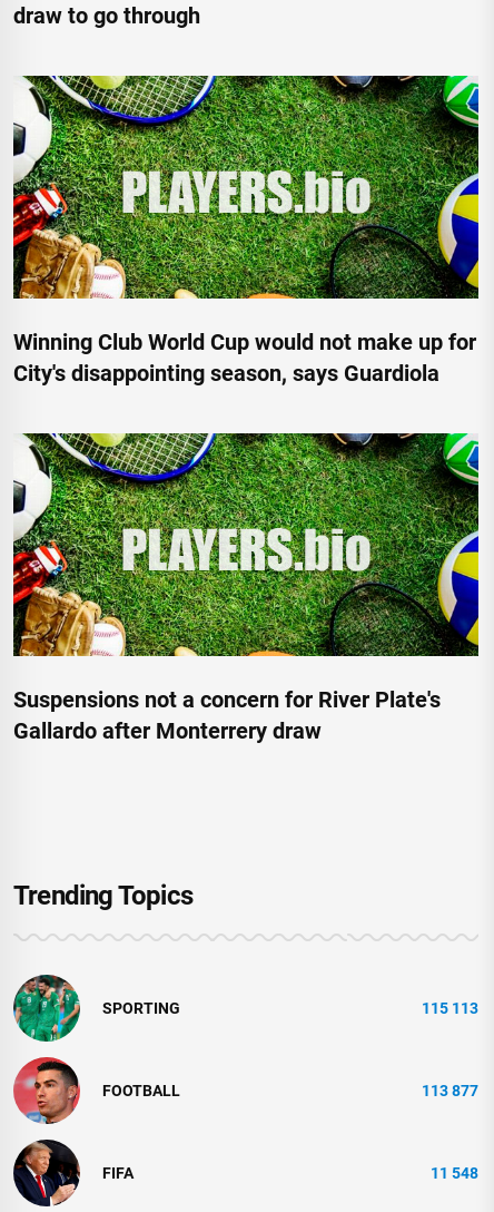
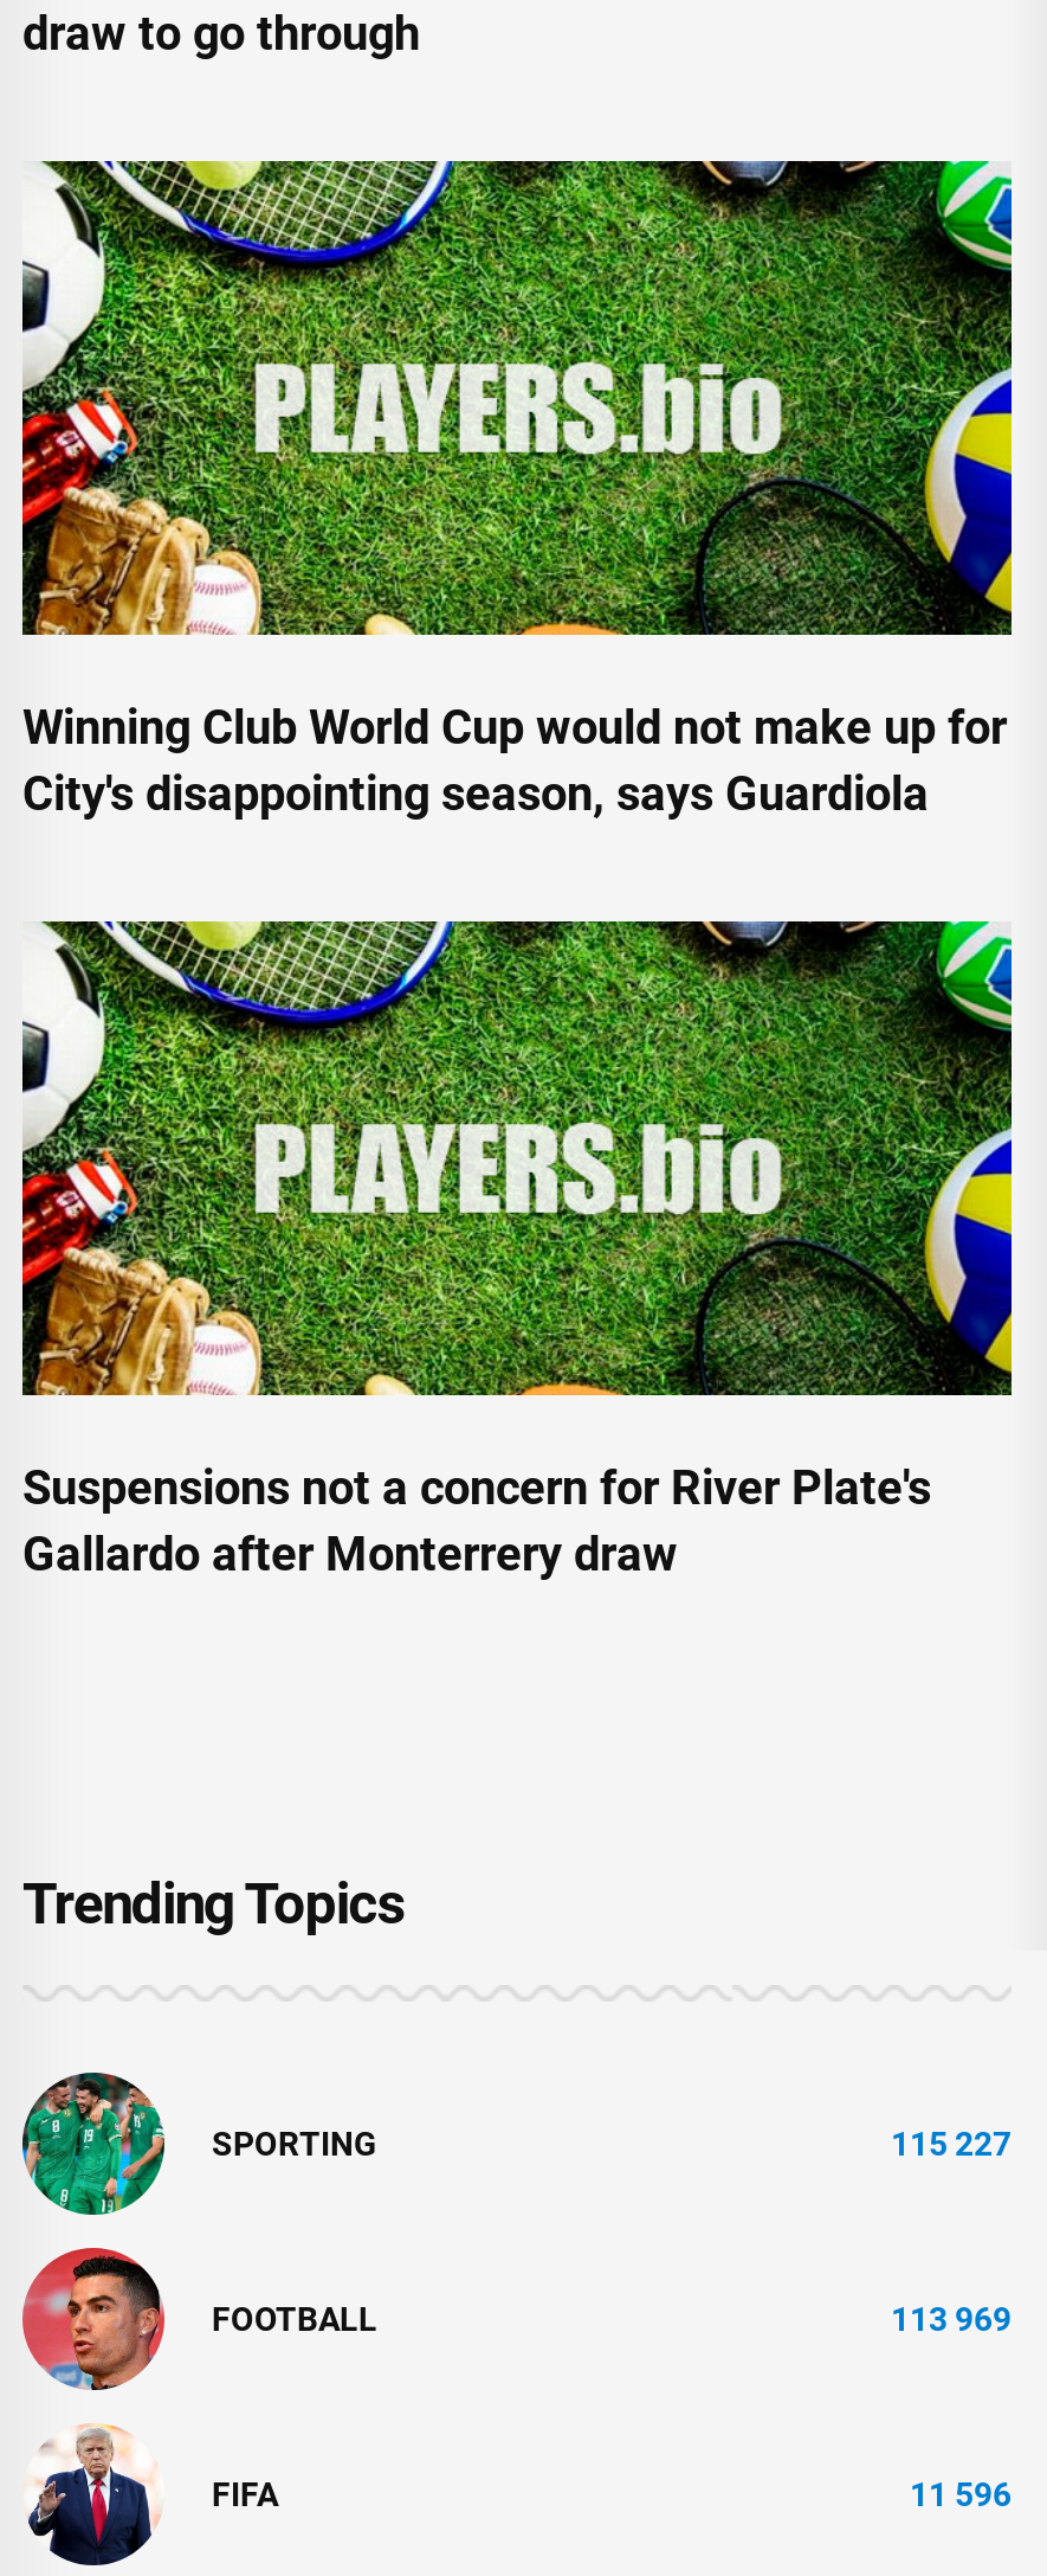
- 115 113
+ 115 227

- 113 877
+ 113 969

- [image]
+ [image]

- 11 548
+ 11 596
